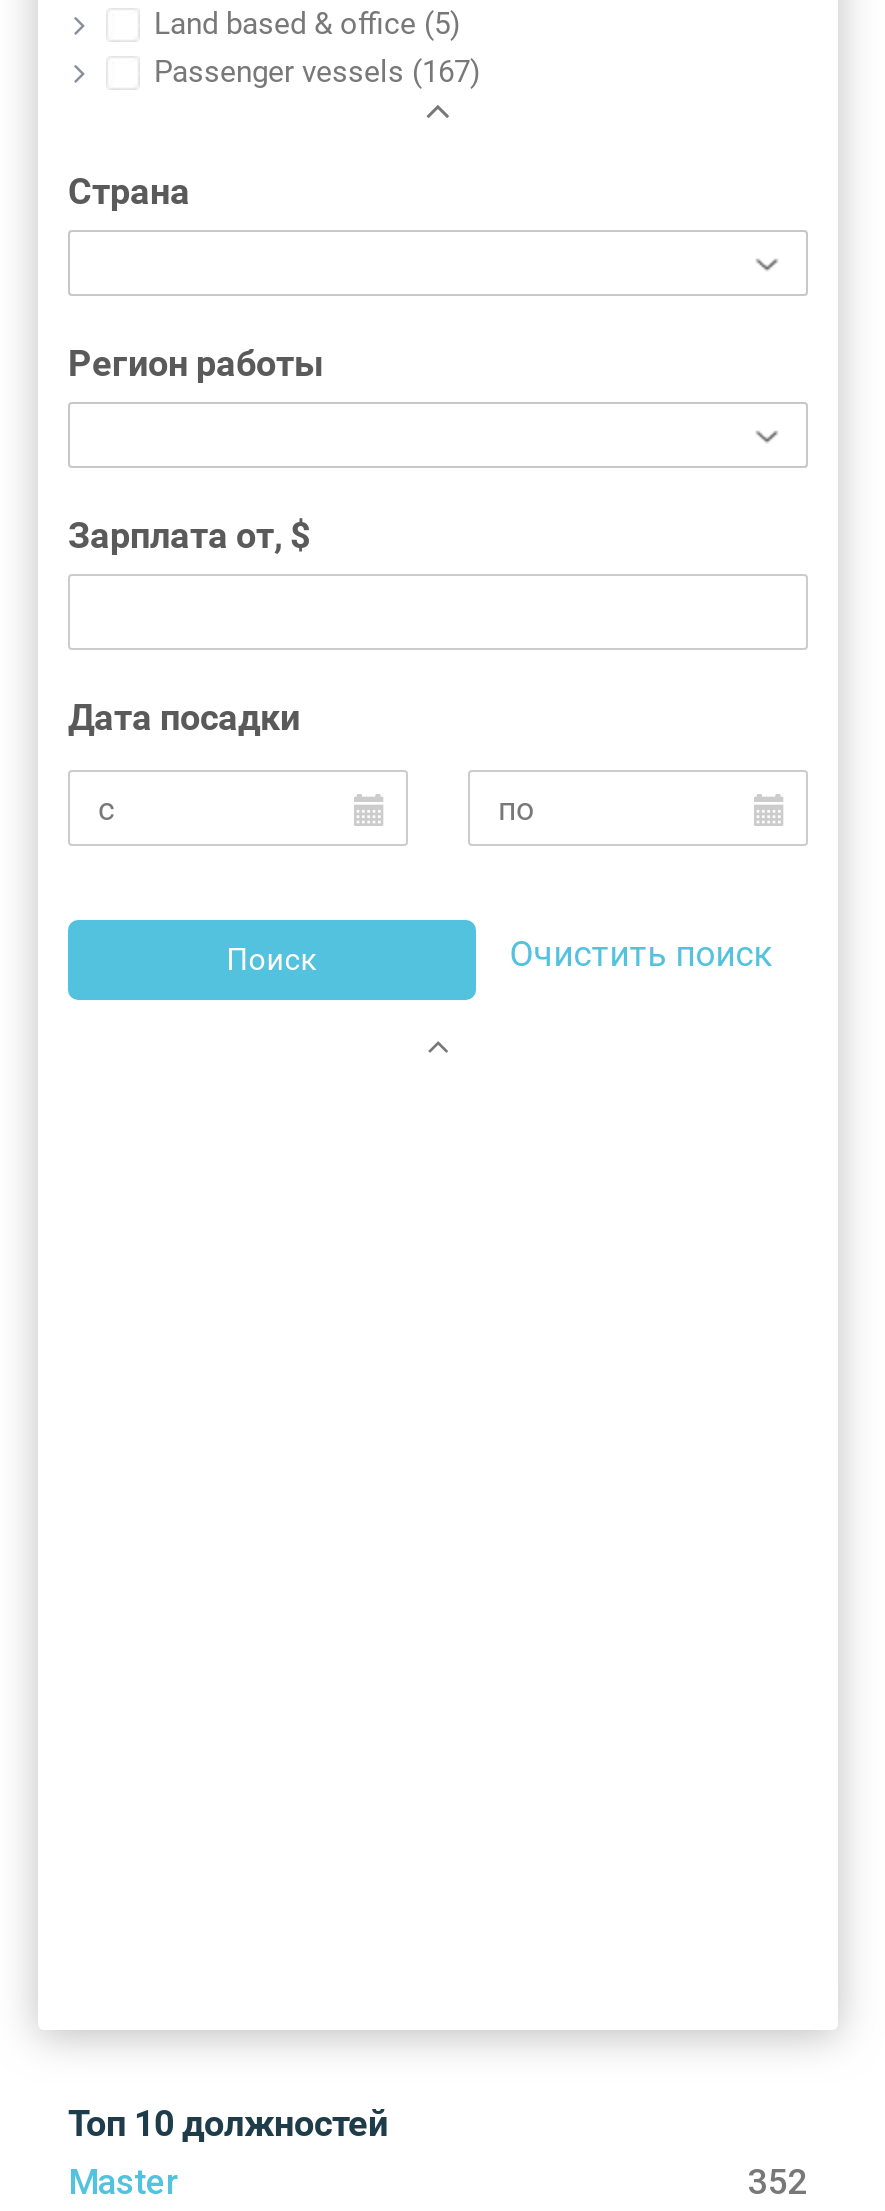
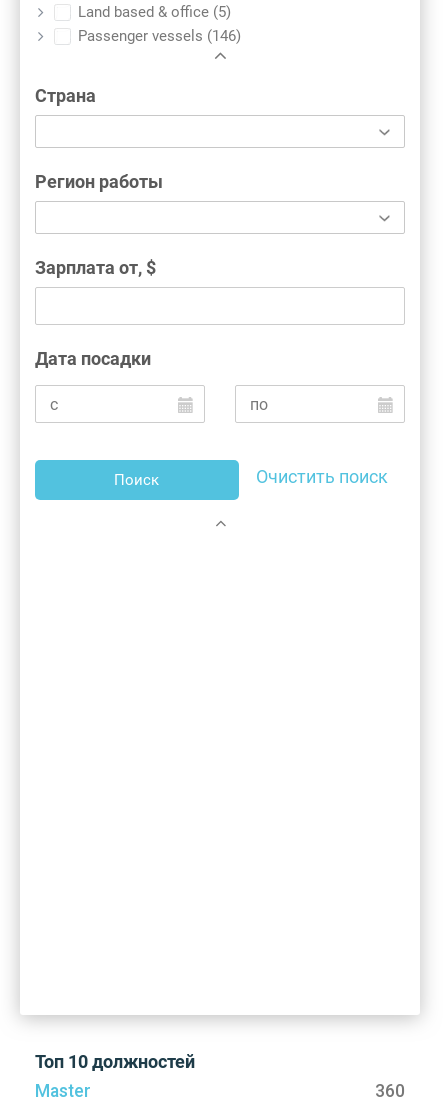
- Passenger vessels (167)
+ Passenger vessels (146)

- 352
+ 360
